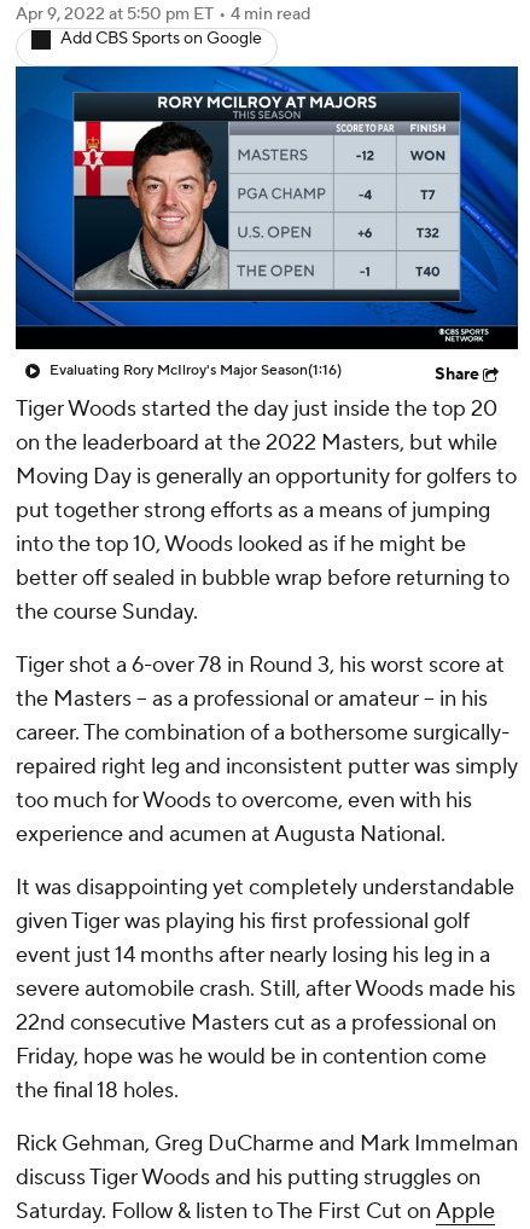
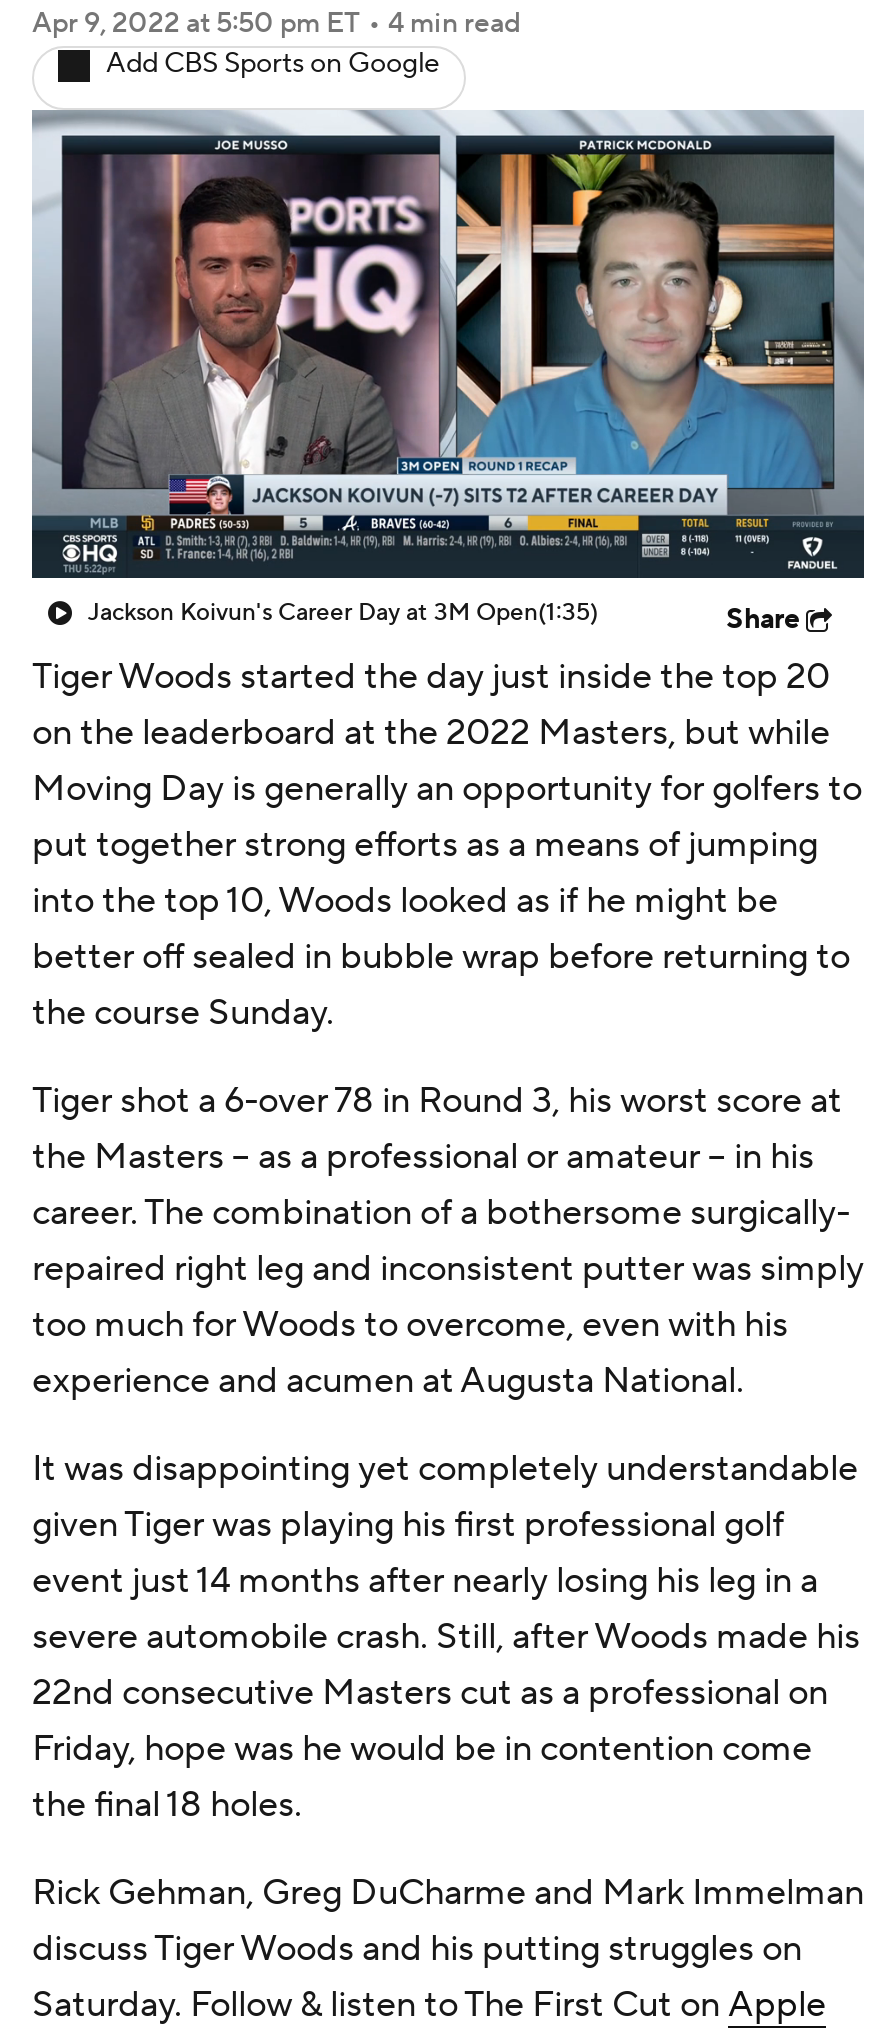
- [image]
- Evaluating Rory McIlroy's Major Season(1:16)
+ [image]
+ Jackson Koivun's Career Day at 3M Open(1:35)
